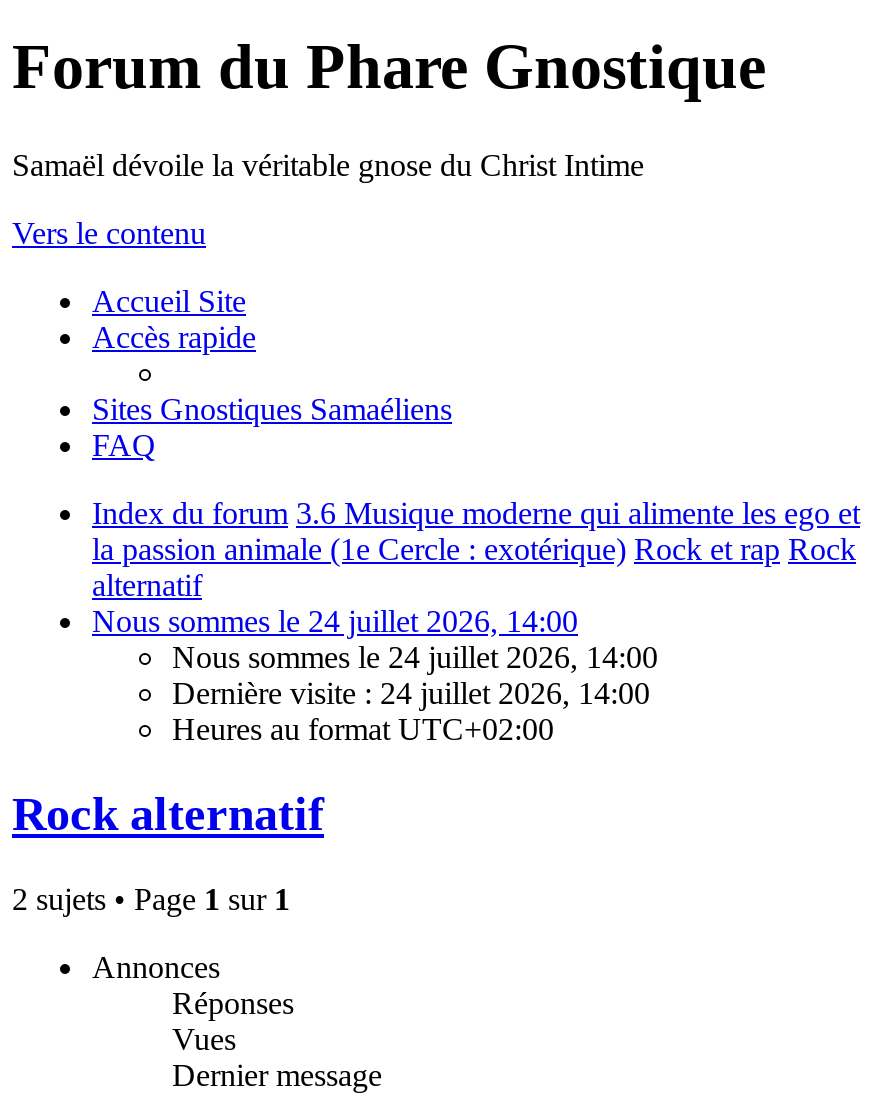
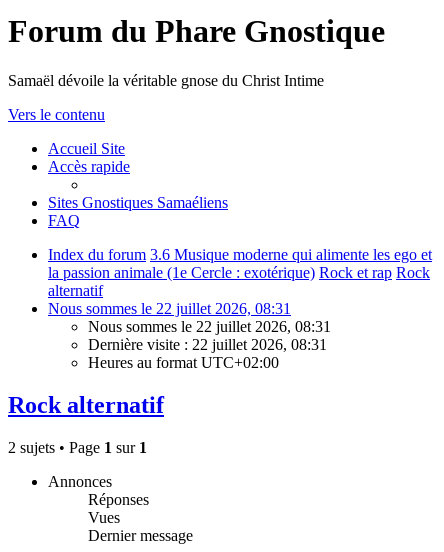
- Nous sommes le 24 juillet 2026, 14:00
+ Nous sommes le 22 juillet 2026, 08:31

- Nous sommes le 24 juillet 2026, 14:00
+ Nous sommes le 22 juillet 2026, 08:31

- Dernière visite : 24 juillet 2026, 14:00
+ Dernière visite : 22 juillet 2026, 08:31
